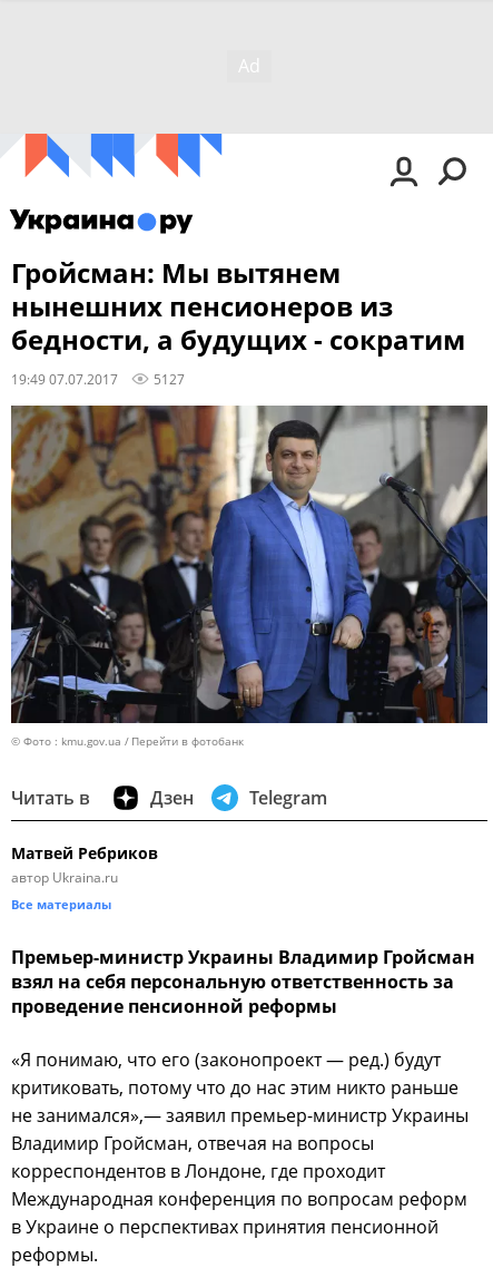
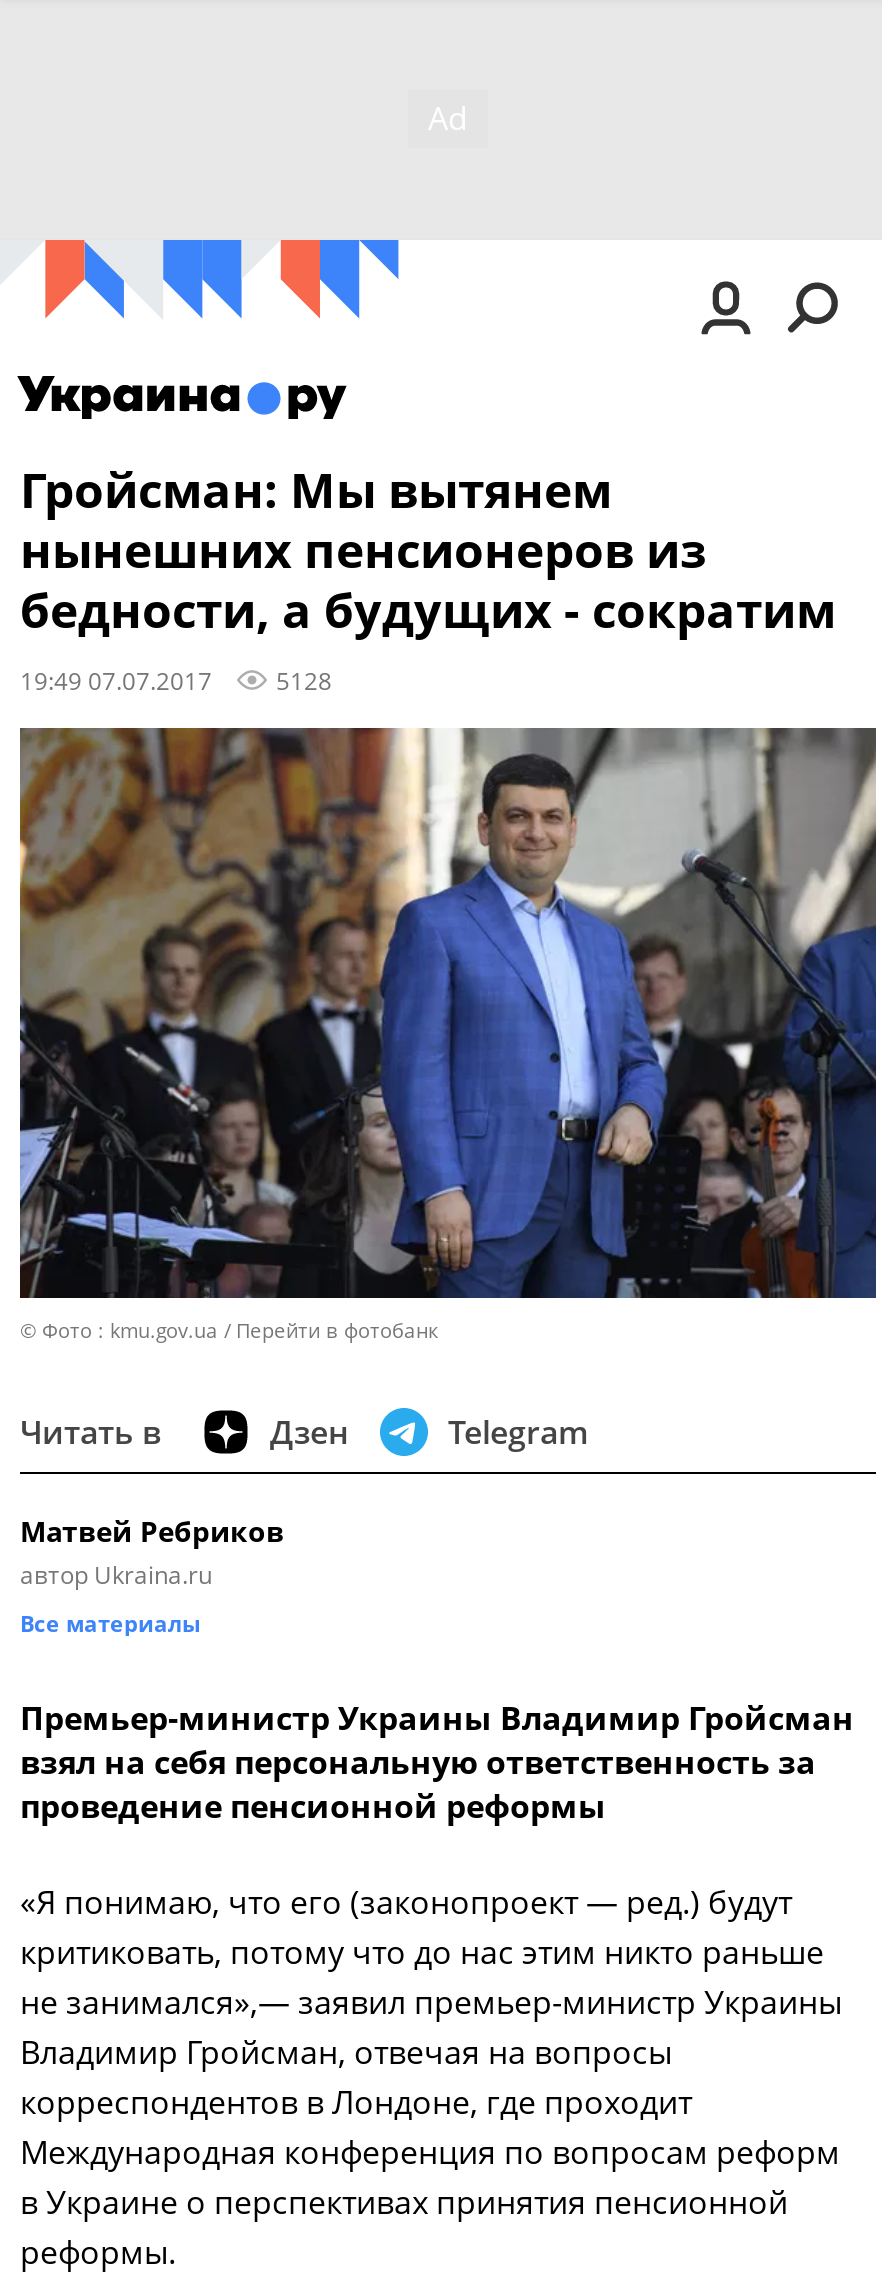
- 19:49 07.07.2017 5127
+ 19:49 07.07.2017 5128
